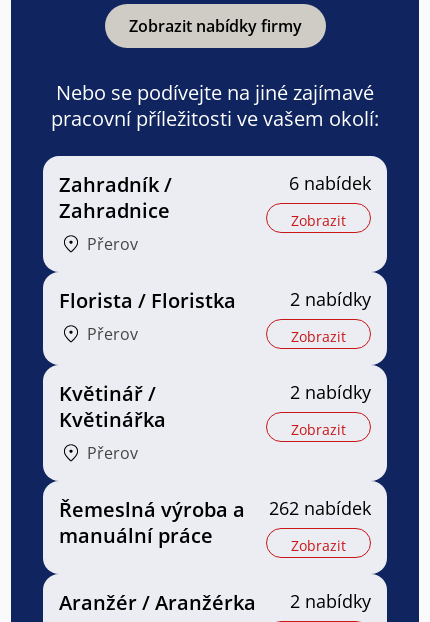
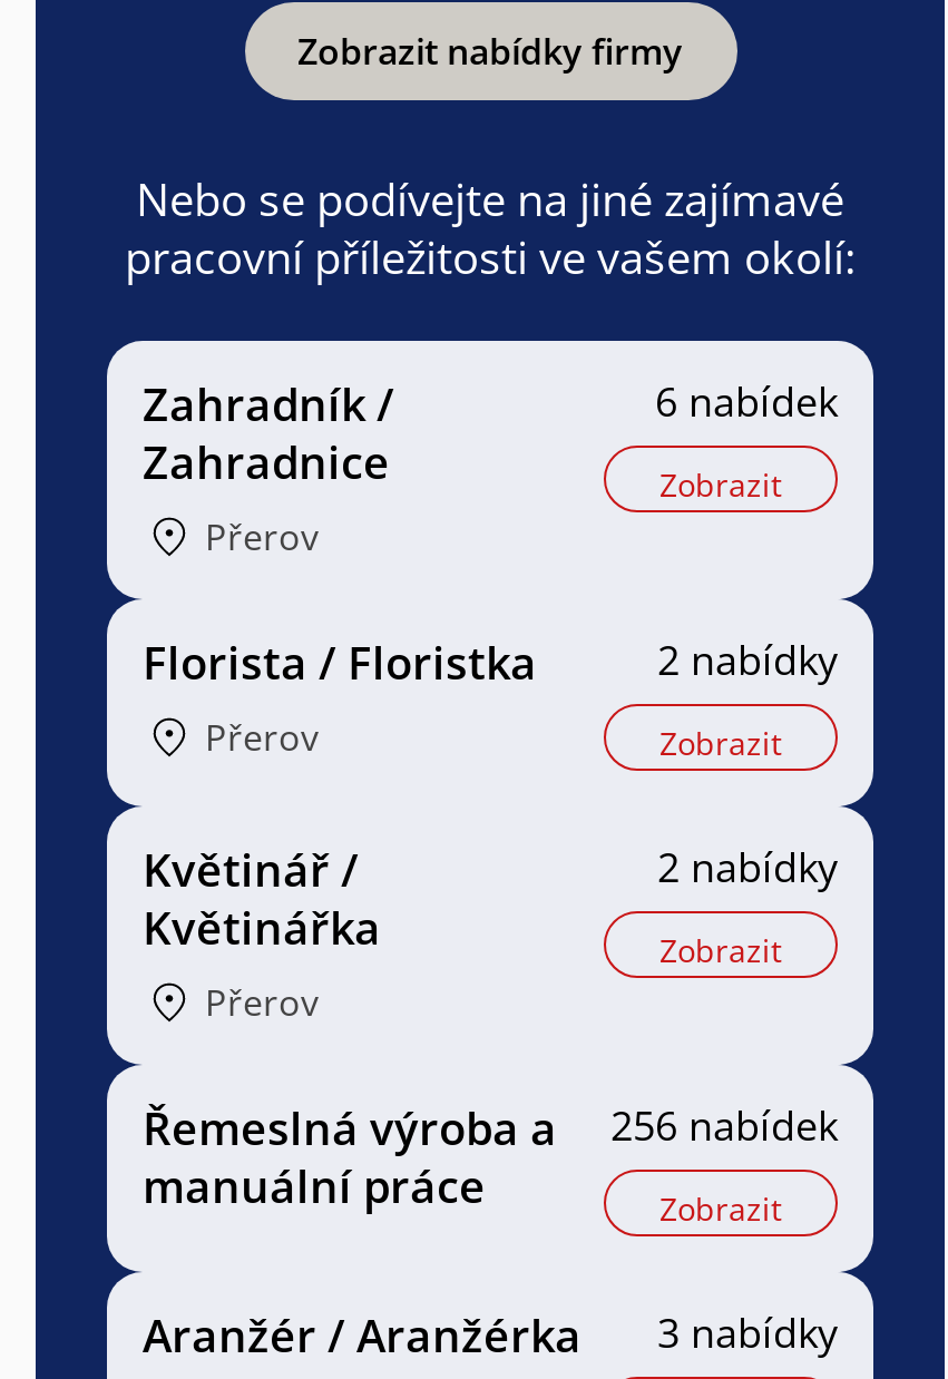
- Řemeslná výroba a 262 nabídek
+ Řemeslná výroba a 256 nabídek

- Aranžér / Aranžérka 2 nabídky
+ Aranžér / Aranžérka 3 nabídky
